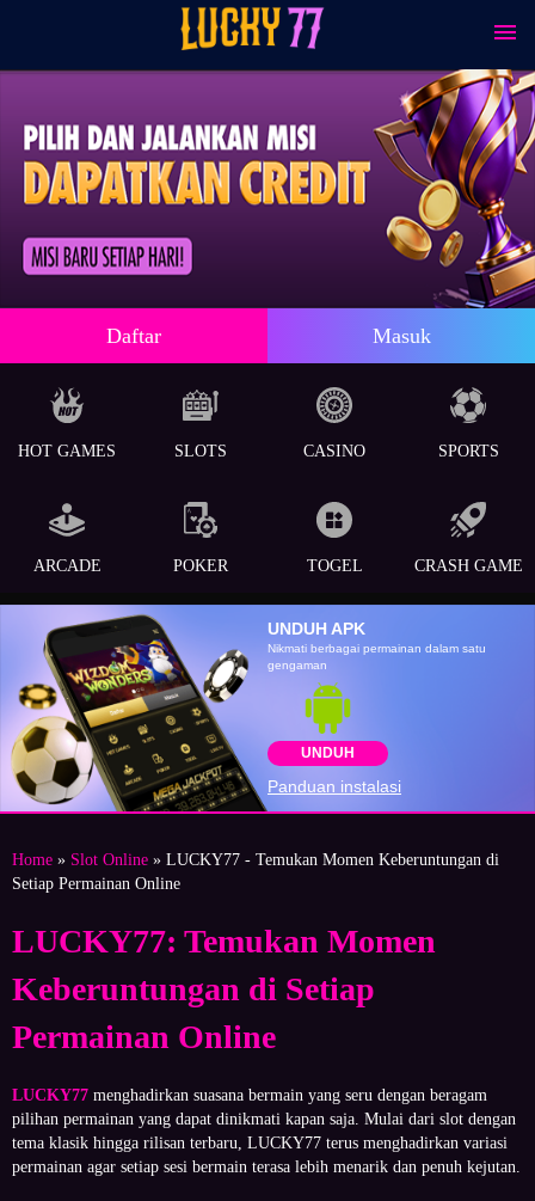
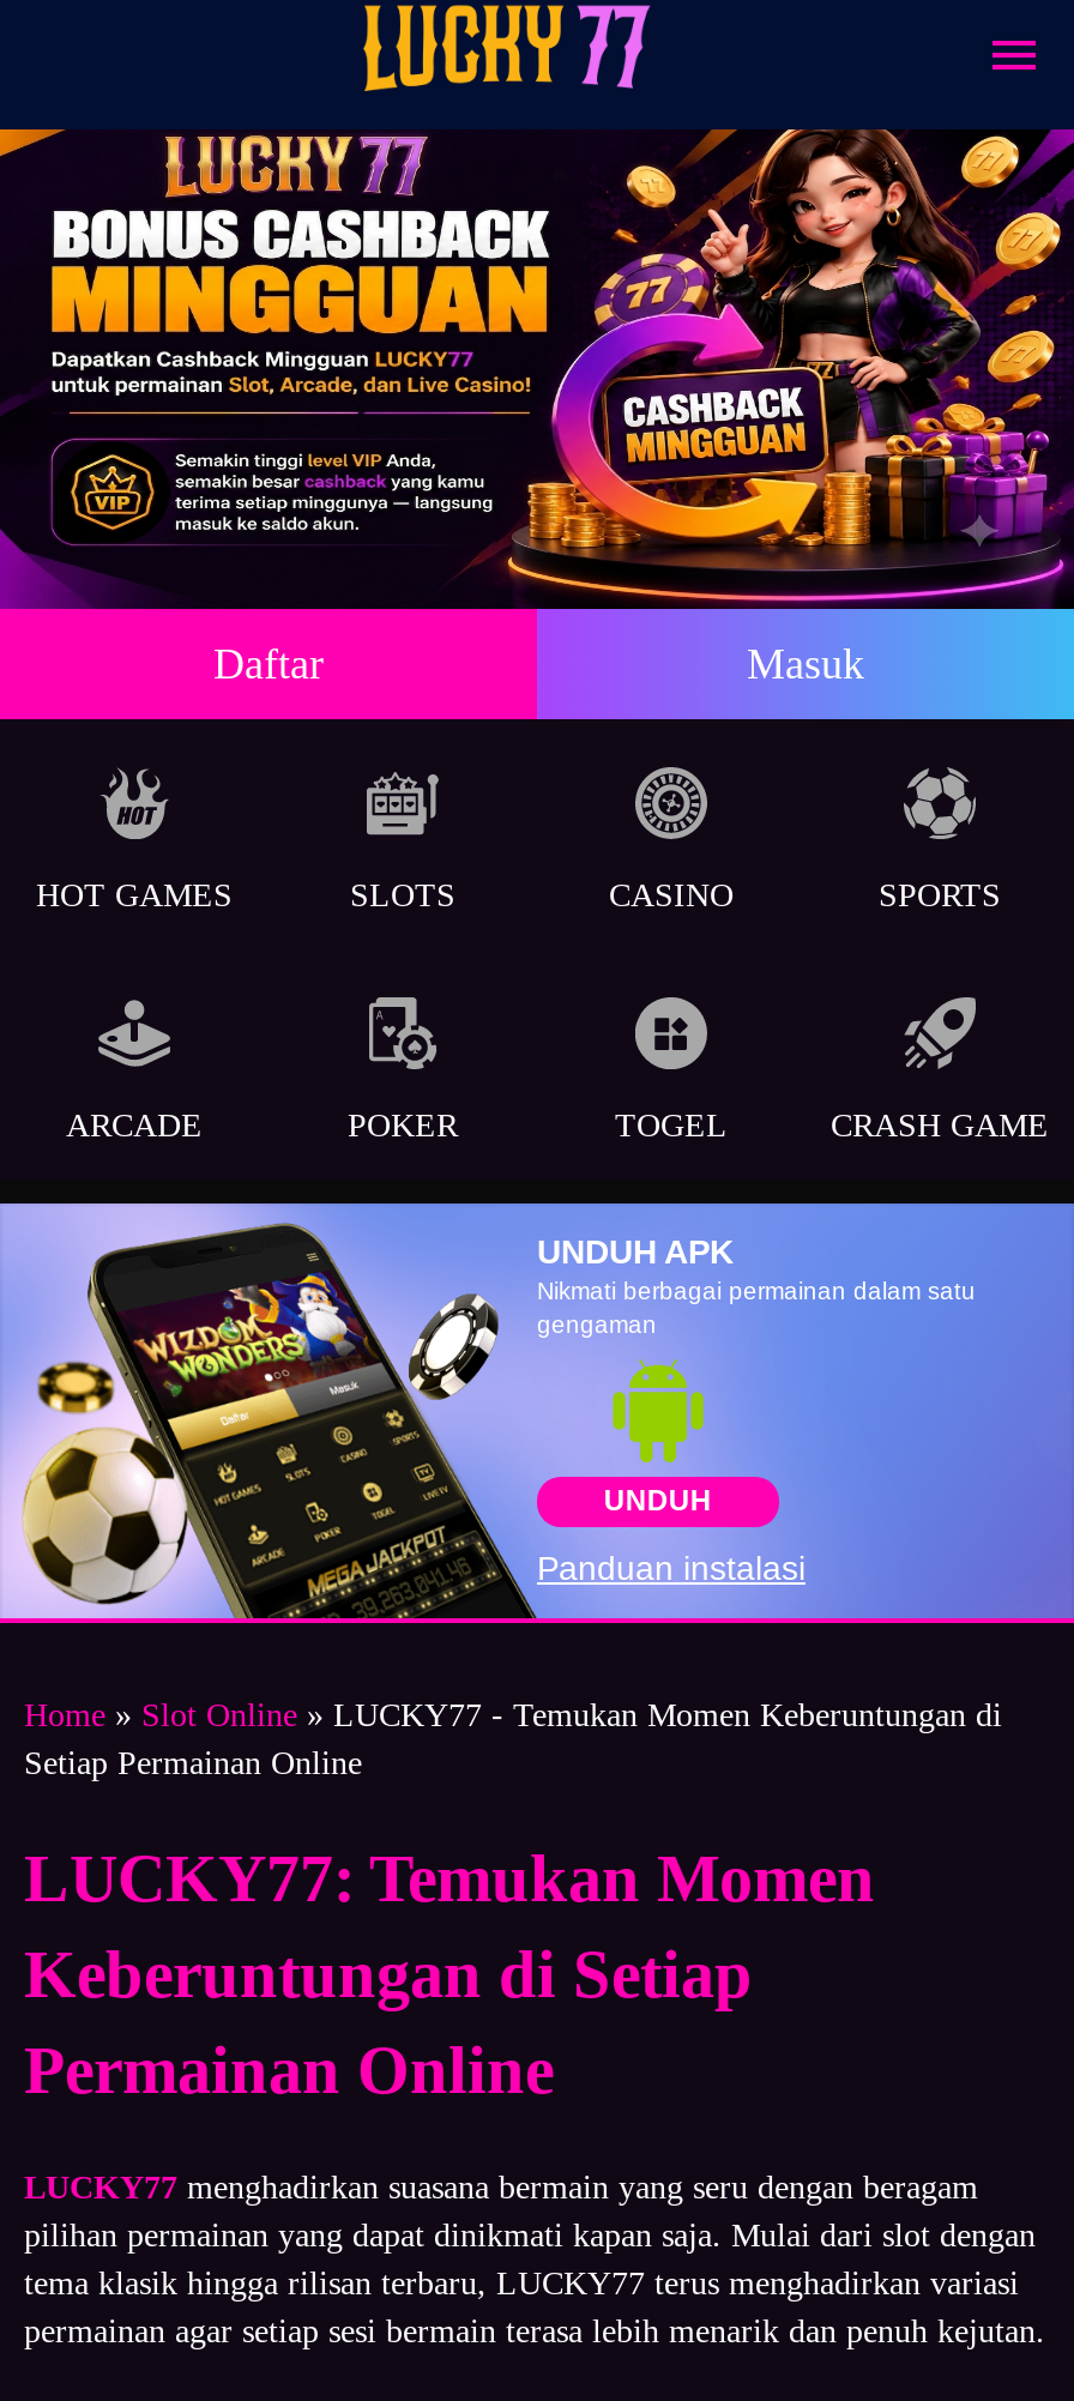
- [image]
+ [image]
